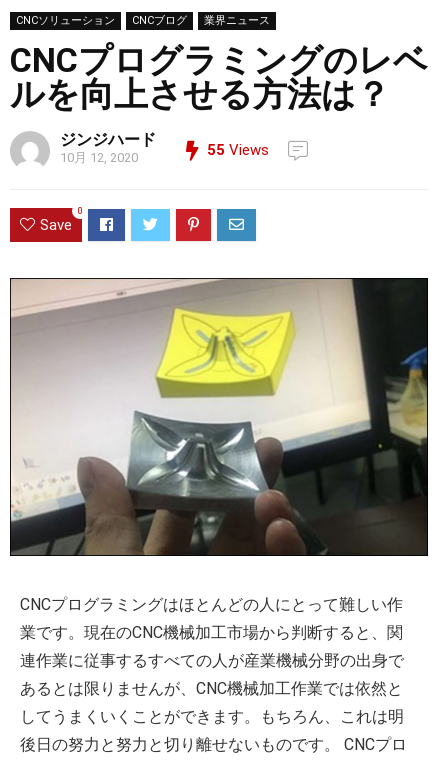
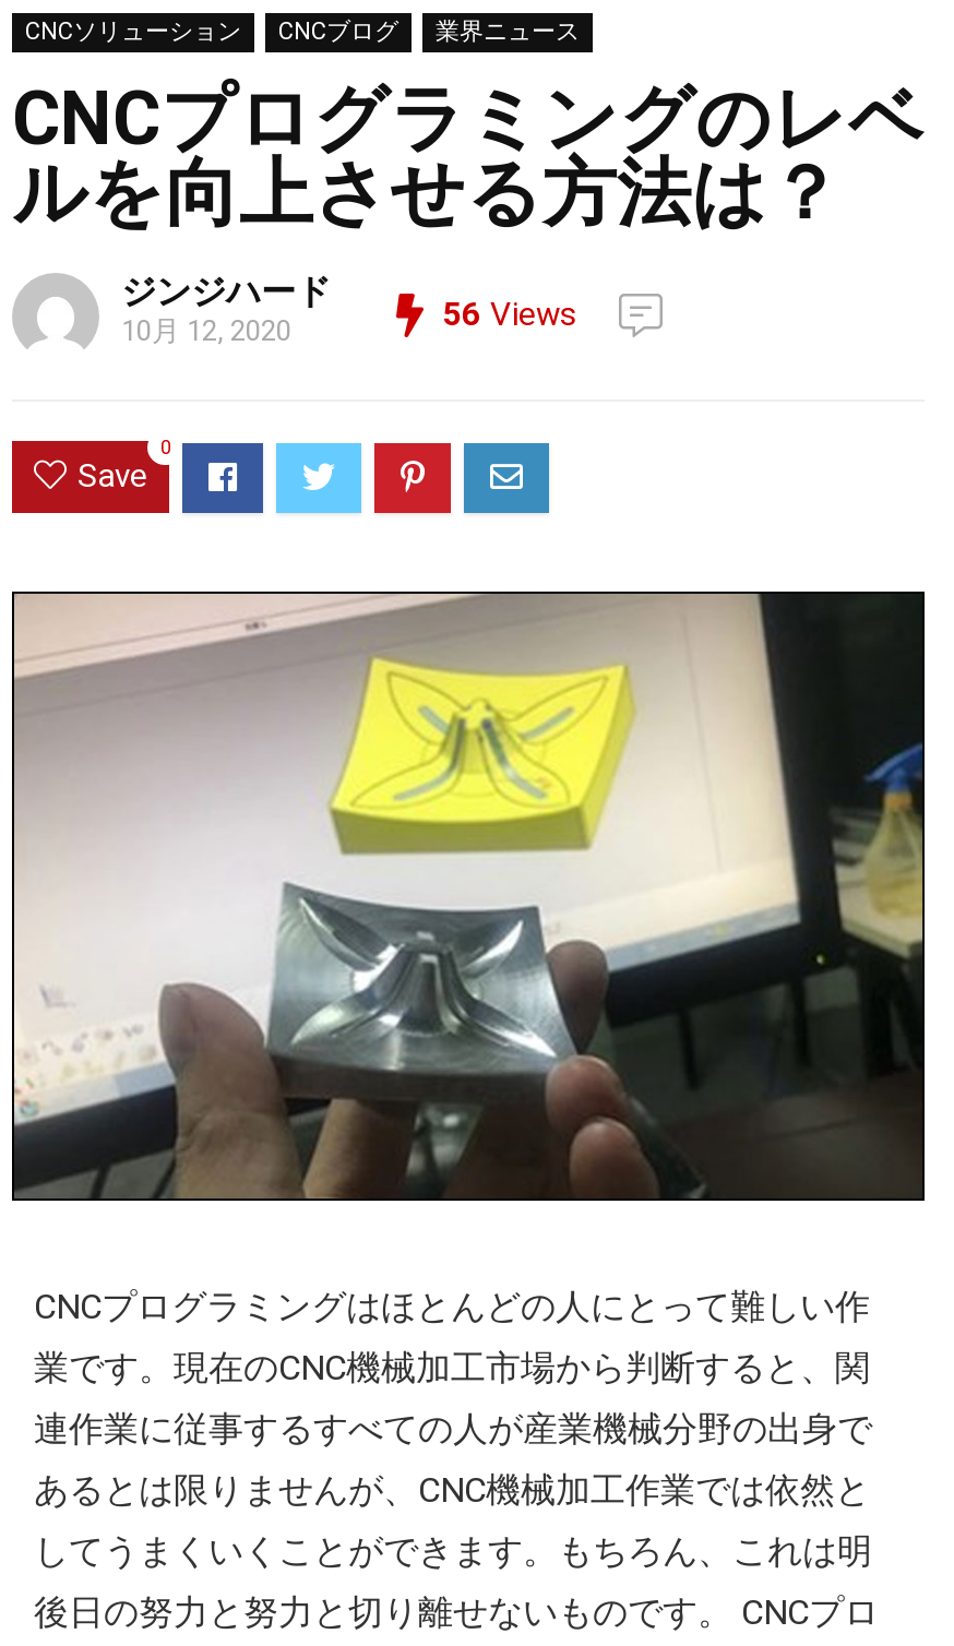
- 55 Views
+ 56 Views
